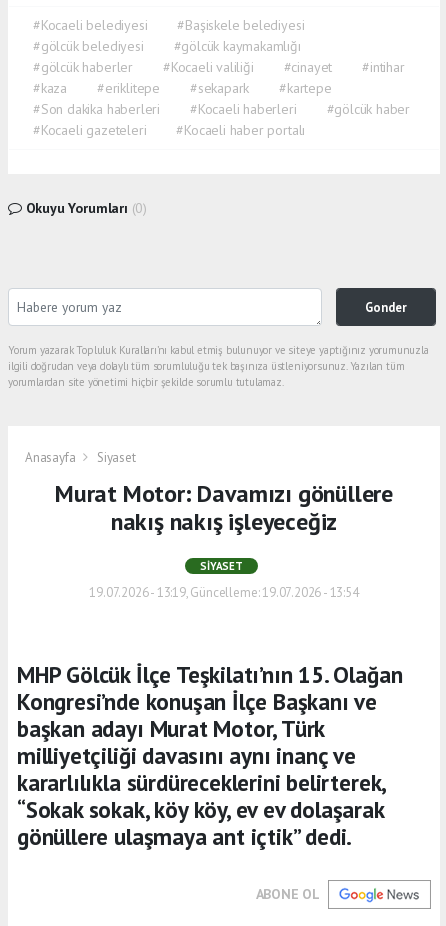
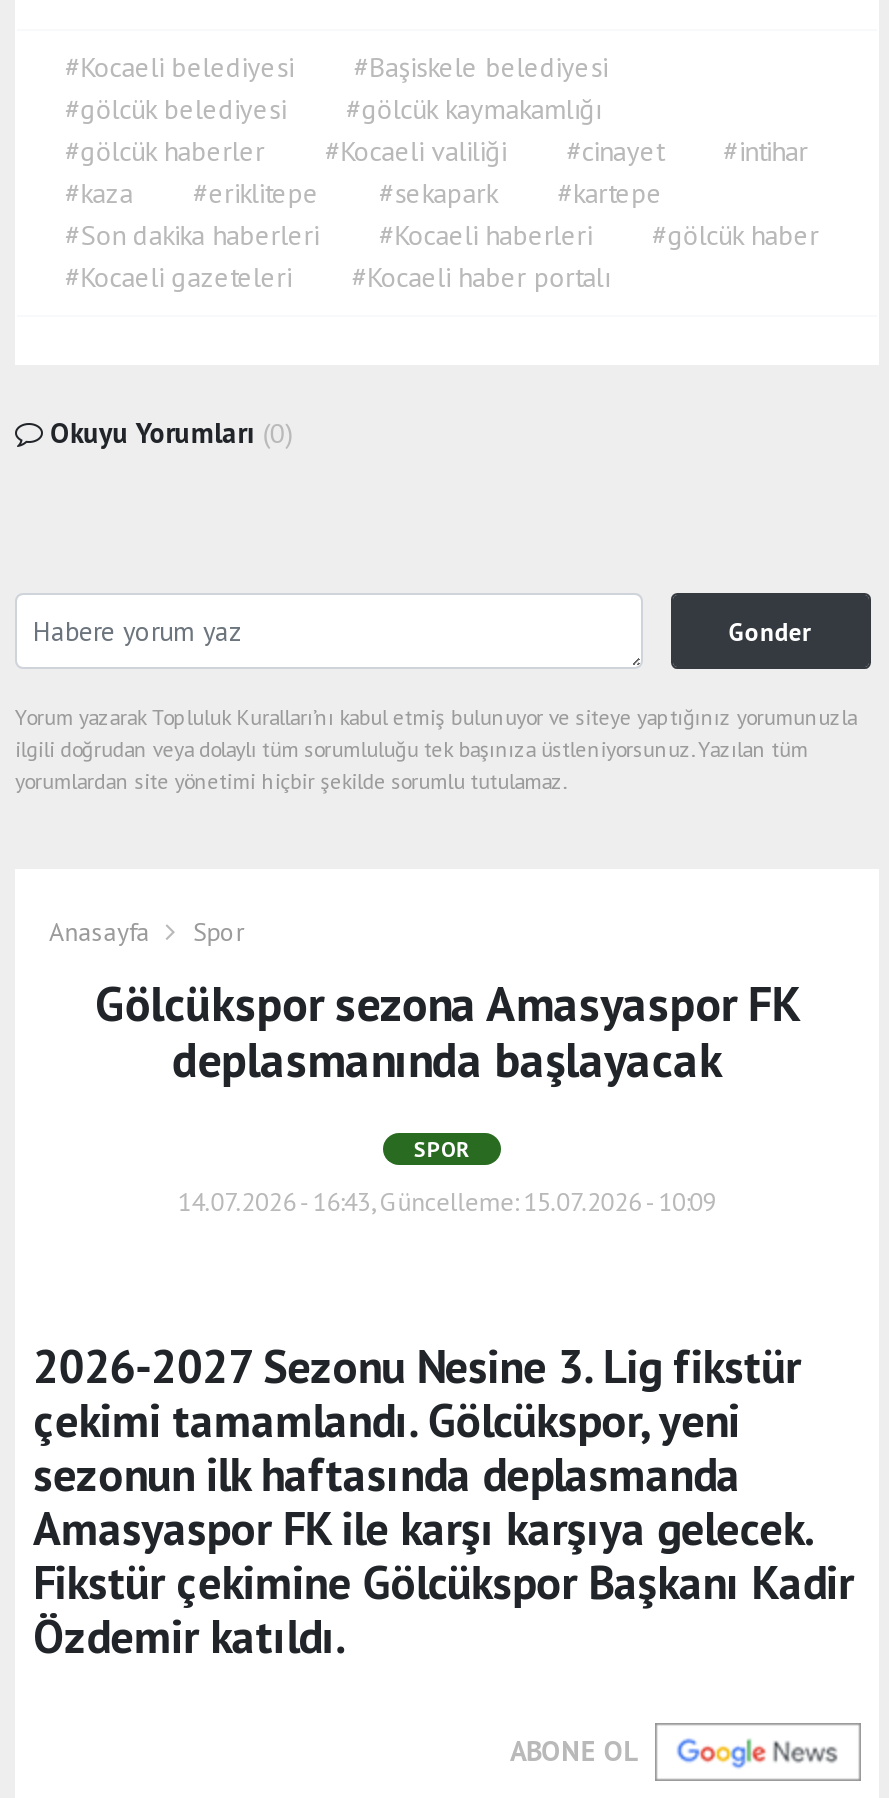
- Siyaset
- Murat Motor: Davamızı gönüllere
- nakış nakış işleyeceğiz
+ Spor
+ Gölcükspor sezona Amasyaspor FK
+ deplasmanında başlayacak

- SIYASET
+ SPOR

- 19.07.2026 - 13:19, Güncelleme: 19.07.2026 - 13:54
+ 14.07.2026 - 16:43, Güncelleme: 15.07.2026 - 10:09

- MHP Gölcük İlçe Teşkilatı’nın 15. Olağan
- Kongresi’nde konuşan İlçe Başkanı ve
- başkan adayı Murat Motor, Türk
- milliyetçiliği davasını aynı inanç ve
- kararlılıkla sürdüreceklerini belirterek,
- “Sokak sokak, köy köy, ev ev dolaşarak
- gönüllere ulaşmaya ant içtik” dedi.
+ 2026-2027 Sezonu Nesine 3. Lig fikstür
+ çekimi tamamlandı. Gölcükspor, yeni
+ sezonun ilk haftasında deplasmanda
+ Amasyaspor FK ile karşı karşıya gelecek.
+ Fikstür çekimine Gölcükspor Başkanı Kadir
+ Özdemir katıldı.
